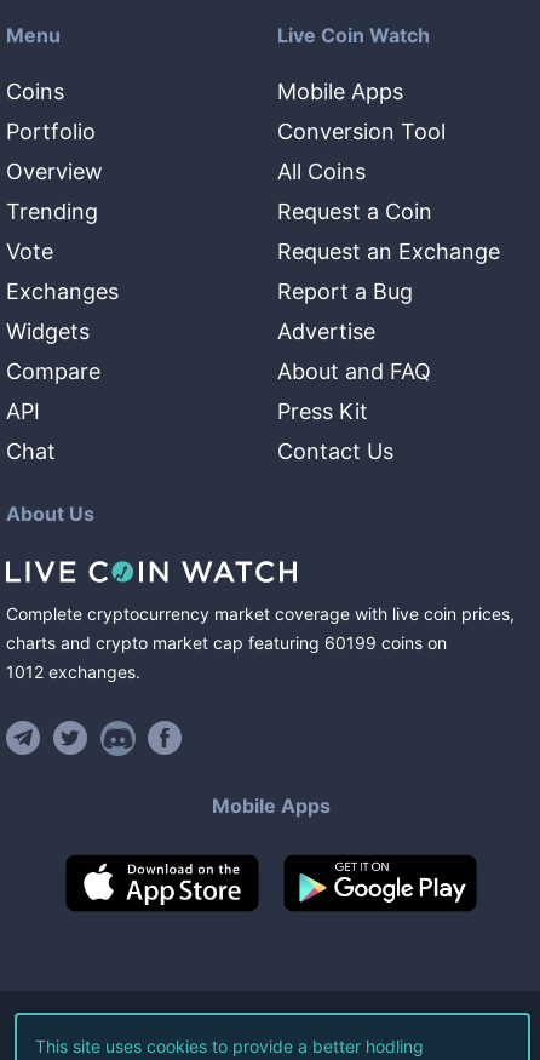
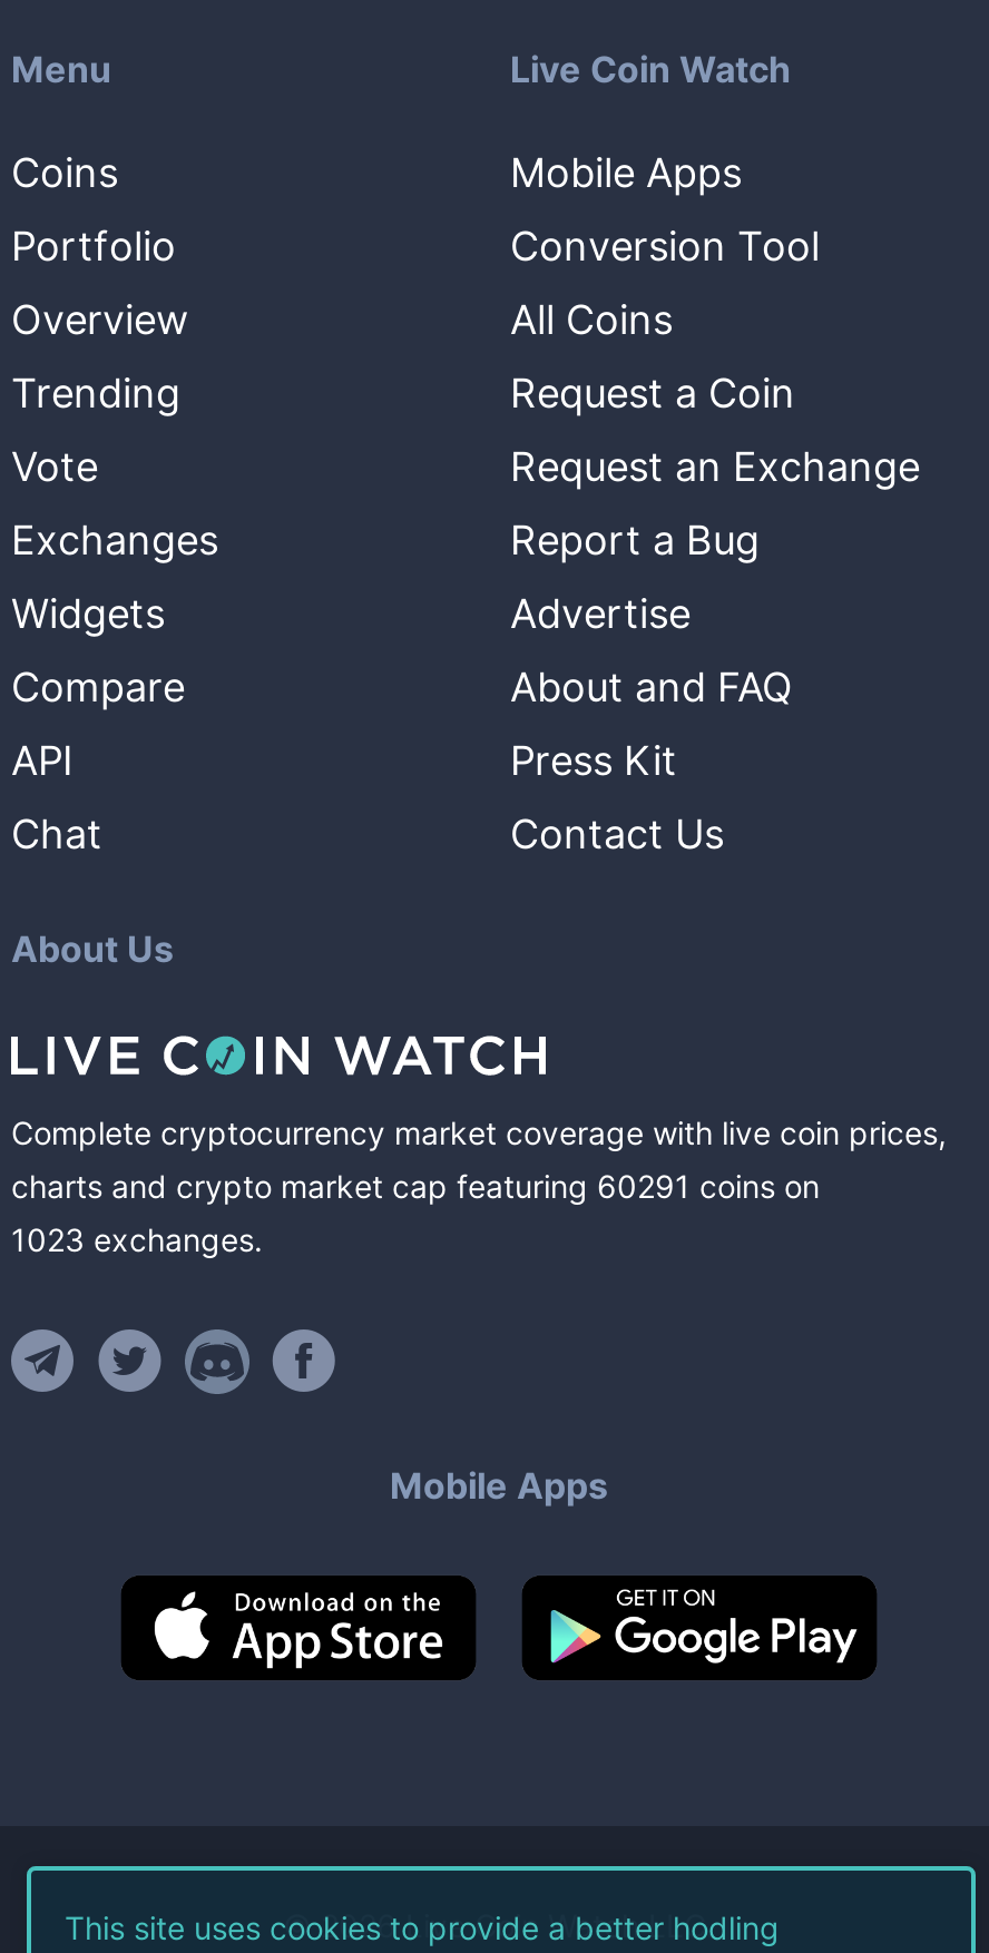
- charts and crypto market cap featuring 60199 coins on
+ charts and crypto market cap featuring 60291 coins on

- 1012 exchanges.
+ 1023 exchanges.
